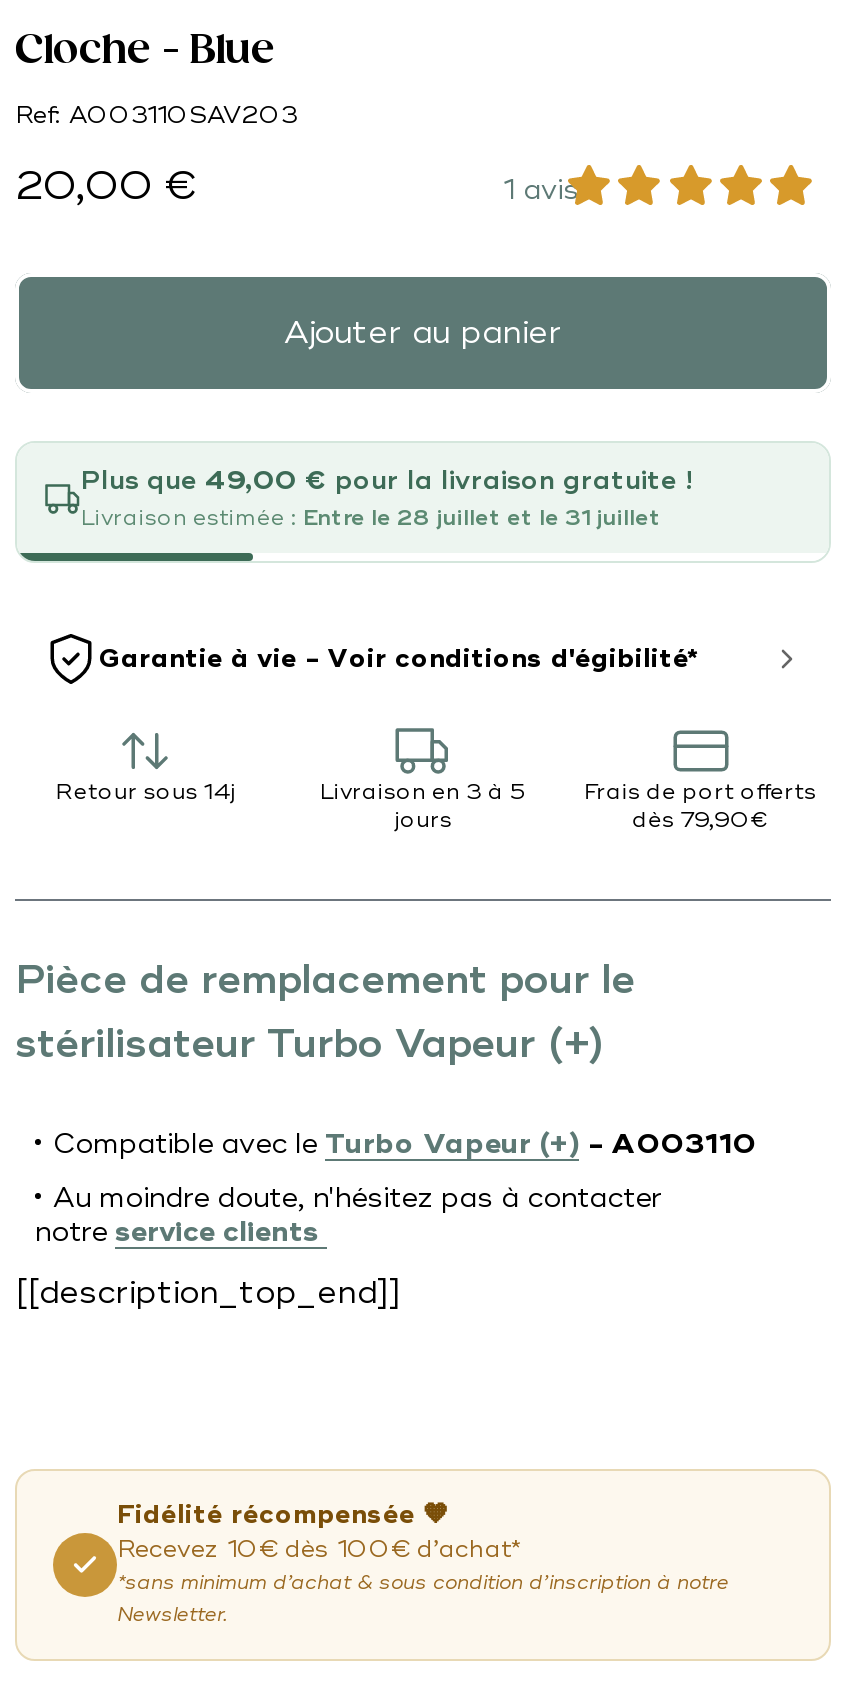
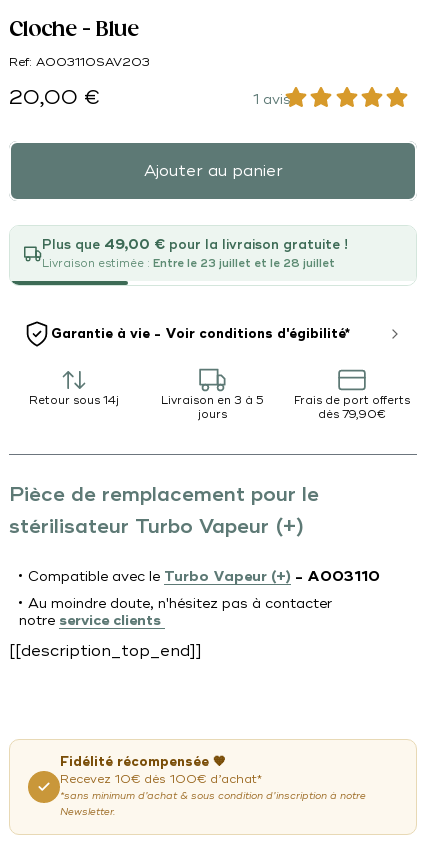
- Livraison estimée : Entre le 28 juillet et le 31 juillet
+ Livraison estimée : Entre le 23 juillet et le 28 juillet
